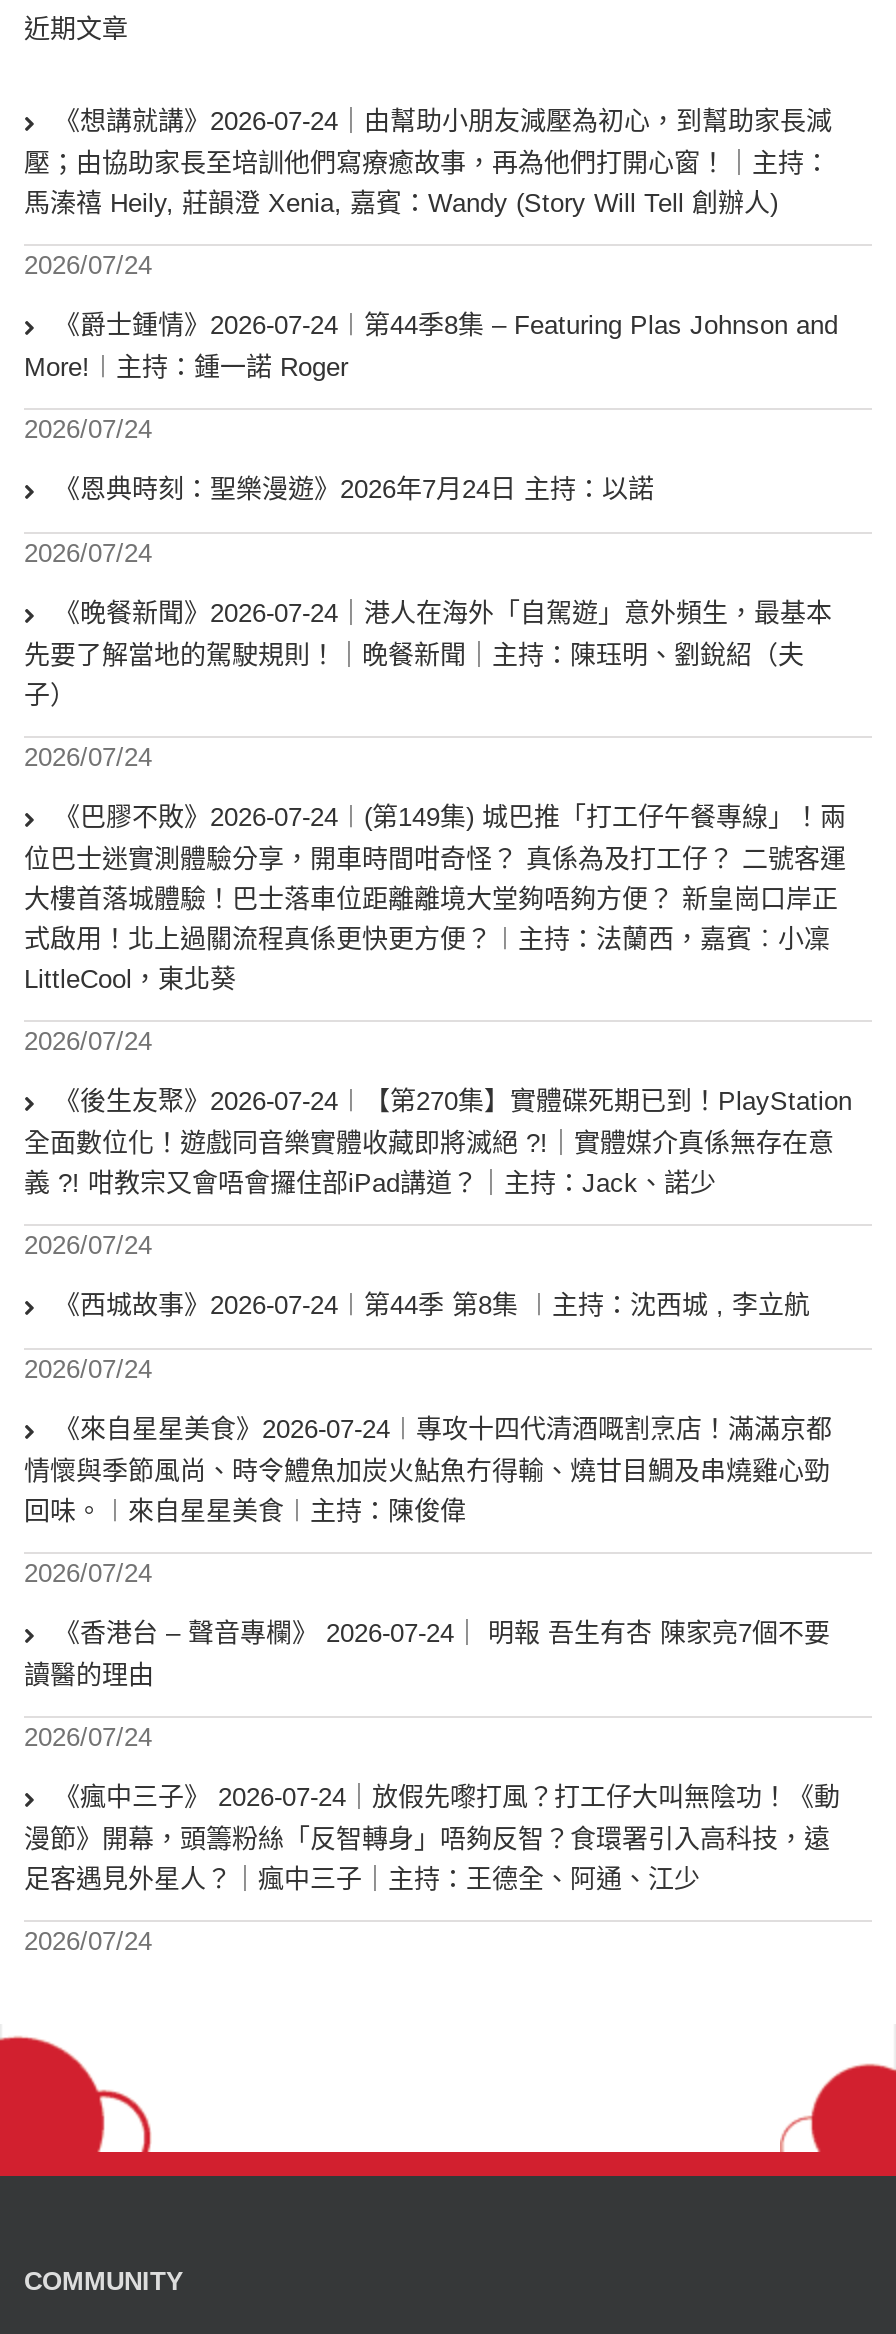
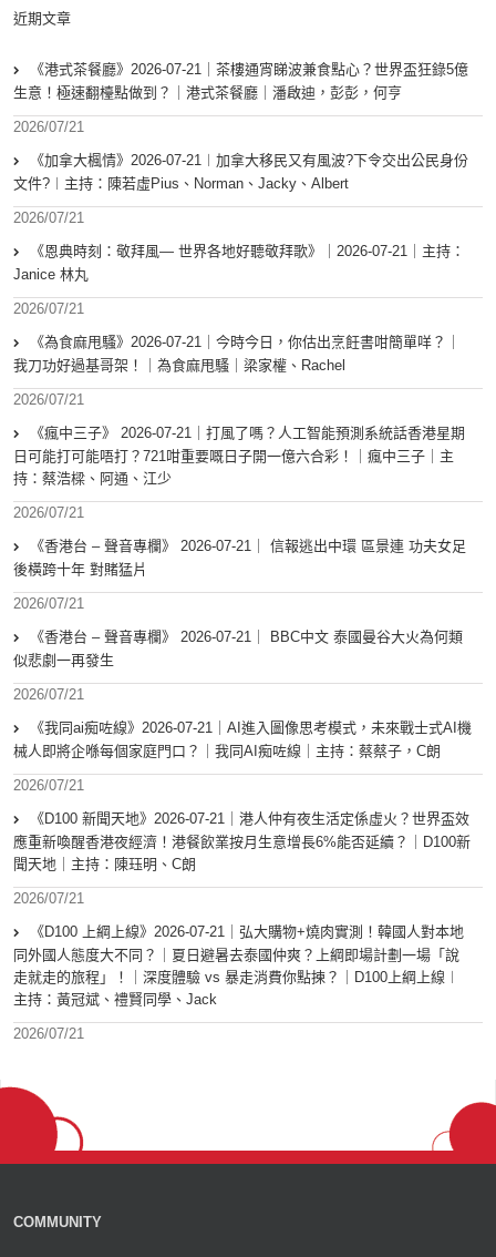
- 《想講就講》2026-07-24｜由幫助小朋友減壓為初心，到幫助家長減
- 壓；由協助家長至培訓他們寫療癒故事，再為他們打開心窗！｜主持：
- 馬溱禧 Heily, 莊韻澄 Xenia, 嘉賓：Wandy (Story Will Tell 創辦人)
+ 《港式茶餐廳》2026-07-21｜茶樓通宵睇波兼食點心？世界盃狂錄5億
+ 生意！極速翻檯點做到？｜港式茶餐廳｜潘啟迪，彭彭，何亨

- 2026/07/24
+ 2026/07/21

- 《爵士鍾情》2026-07-24︱第44季8集 – Featuring Plas Johnson and
- More!︱主持：鍾一諾 Roger
+ 《加拿大楓情》2026-07-21︱加拿大移民又有風波?下令交出公民身份
+ 文件?︱主持：陳若虛Pius、Norman、Jacky、Albert

- 2026/07/24
+ 2026/07/21

- 《恩典時刻：聖樂漫遊》2026年7月24日 主持：以諾
+ 《恩典時刻：敬拜風— 世界各地好聽敬拜歌》｜2026-07-21｜主持：
+ Janice 林丸

- 2026/07/24
+ 2026/07/21

- 《晚餐新聞》2026-07-24｜港人在海外「自駕遊」意外頻生，最基本
- 先要了解當地的駕駛規則！｜晚餐新聞｜主持：陳珏明、劉銳紹（夫
- 子）
+ 《為食麻甩騷》2026-07-21｜今時今日，你估出烹飪書咁簡單咩？｜
+ 我刀功好過基哥架！｜為食麻甩騷｜梁家權、Rachel

- 2026/07/24
+ 2026/07/21

- 《巴膠不敗》2026-07-24︱(第149集) 城巴推「打工仔午餐專線」！兩
- 位巴士迷實測體驗分享，開車時間咁奇怪？ 真係為及打工仔？ 二號客運
- 大樓首落城體驗！巴士落車位距離離境大堂夠唔夠方便？ 新皇崗口岸正
- 式啟用！北上過關流程真係更快更方便？︱主持：法蘭西，嘉賓︰小凜
- LittleCool，東北葵
+ 《瘋中三子》 2026-07-21｜打風了嗎？人工智能預測系統話香港星期
+ 日可能打可能唔打？721咁重要嘅日子開一億六合彩！｜瘋中三子｜主
+ 持：蔡浩樑、阿通、江少

- 2026/07/24
+ 2026/07/21

- 《後生友聚》2026-07-24︱【第270集】實體碟死期已到！PlayStation
- 全面數位化！遊戲同音樂實體收藏即將滅絕 ?!｜實體媒介真係無存在意
- 義 ?! 咁教宗又會唔會攞住部iPad講道？｜主持：Jack、諾少
+ 《香港台 – 聲音專欄》 2026-07-21｜ 信報逃出中環 區景連 功夫女足
+ 後橫跨十年 對賭猛片

- 2026/07/24
+ 2026/07/21

- 《西城故事》2026-07-24︱第44季 第8集 ︱主持：沈西城 , 李立航
+ 《香港台 – 聲音專欄》 2026-07-21｜ BBC中文 泰國曼谷大火為何類
+ 似悲劇一再發生

- 2026/07/24
+ 2026/07/21

- 《來自星星美食》2026-07-24︱專攻十四代清酒嘅割烹店！滿滿京都
- 情懷與季節風尚、時令鱧魚加炭火鮎魚冇得輸、燒甘目鯛及串燒雞心勁
- 回味。︱來自星星美食︱主持：陳俊偉
+ 《我同ai痴咗線》2026-07-21｜AI進入圖像思考模式，未來戰士式AI機
+ 械人即將企喺每個家庭門口？｜我同AI痴咗線｜主持：蔡蔡子，C朗

- 2026/07/24
+ 2026/07/21

- 《香港台 – 聲音專欄》 2026-07-24｜ 明報 吾生有杏 陳家亮7個不要
- 讀醫的理由
+ 《D100 新聞天地》2026-07-21｜港人仲有夜生活定係虛火？世界盃效
+ 應重新喚醒香港夜經濟！港餐飲業按月生意增長6%能否延續？｜D100新
+ 聞天地｜主持：陳珏明、C朗

- 2026/07/24
+ 2026/07/21

- 《瘋中三子》 2026-07-24｜放假先嚟打風？打工仔大叫無陰功！《動
- 漫節》開幕，頭籌粉絲「反智轉身」唔夠反智？食環署引入高科技，遠
- 足客遇見外星人？｜瘋中三子｜主持：王德全、阿通、江少
+ 《D100 上綱上線》2026-07-21｜弘大購物+燒肉實測！韓國人對本地
+ 同外國人態度大不同？｜夏日避暑去泰國仲爽？上綱即場計劃一場「說
+ 走就走的旅程」！｜深度體驗 vs 暴走消費你點揀？｜D100上綱上線︱
+ 主持：黃冠斌、禮賢同學、Jack

- 2026/07/24
+ 2026/07/21
